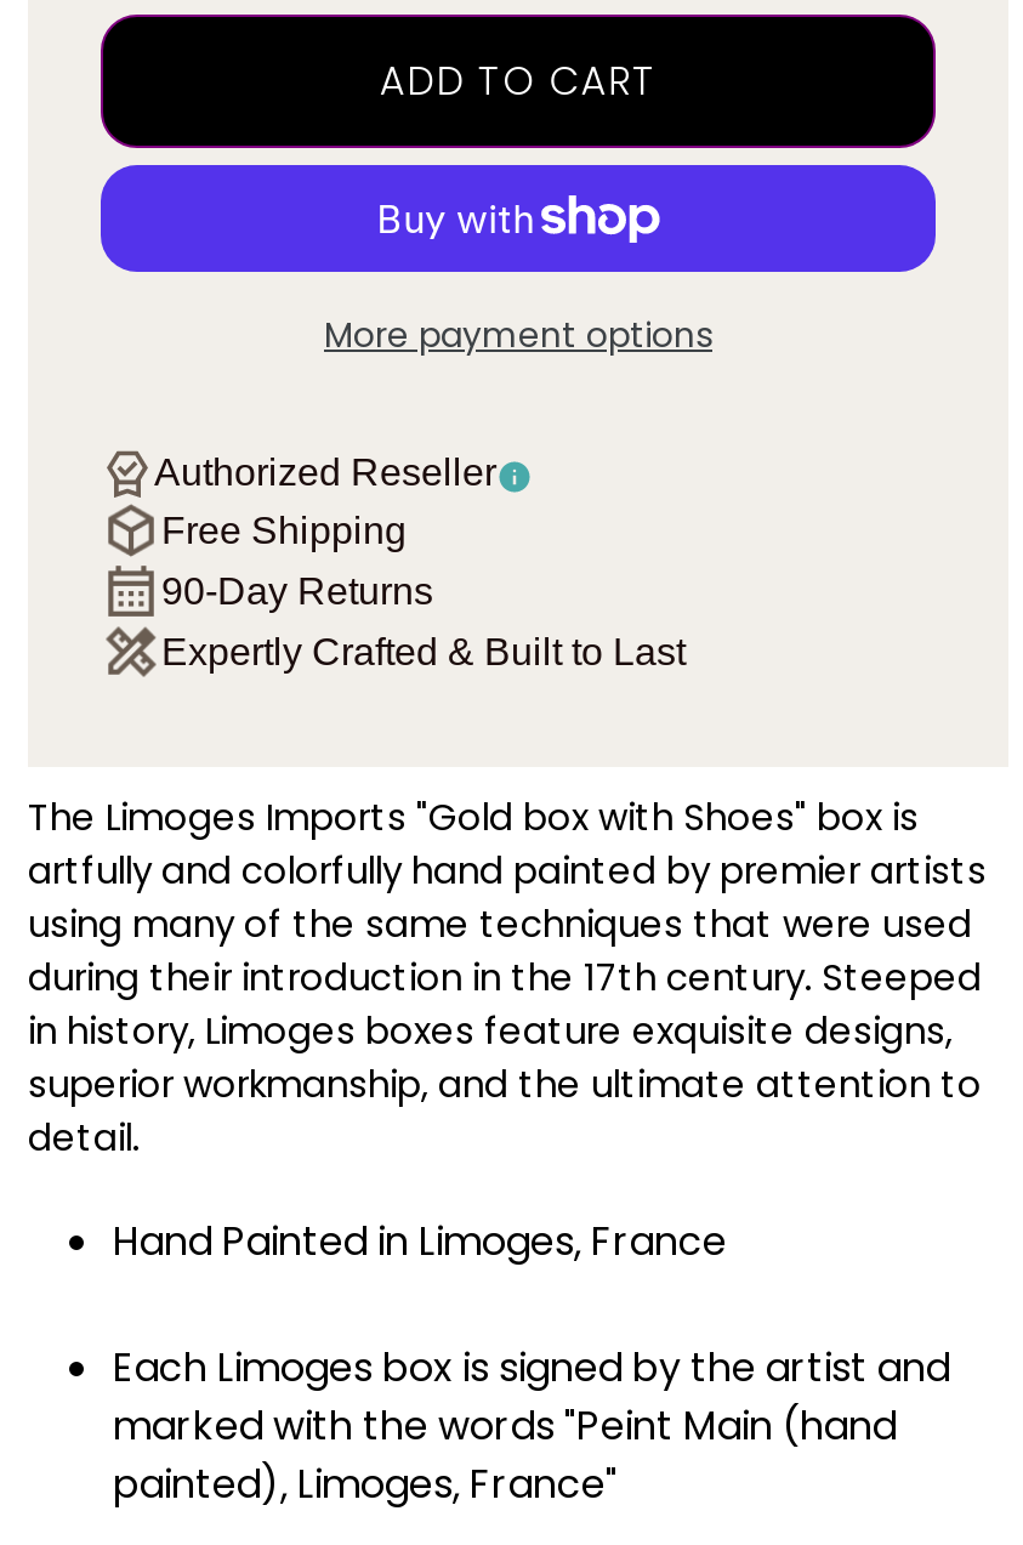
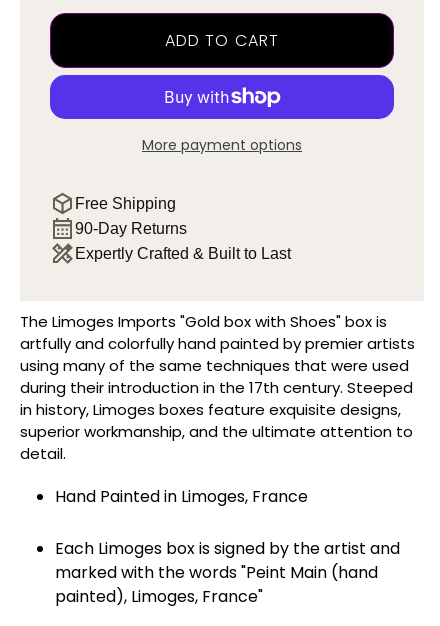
- Authorized Reseller
